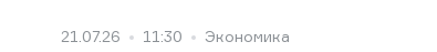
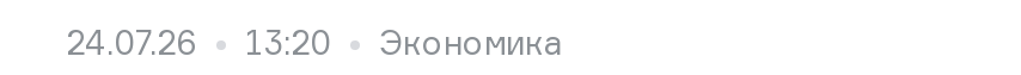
- 21.07.26
- 11:30
+ 24.07.26
+ 13:20
